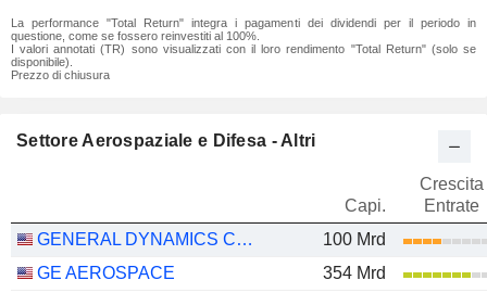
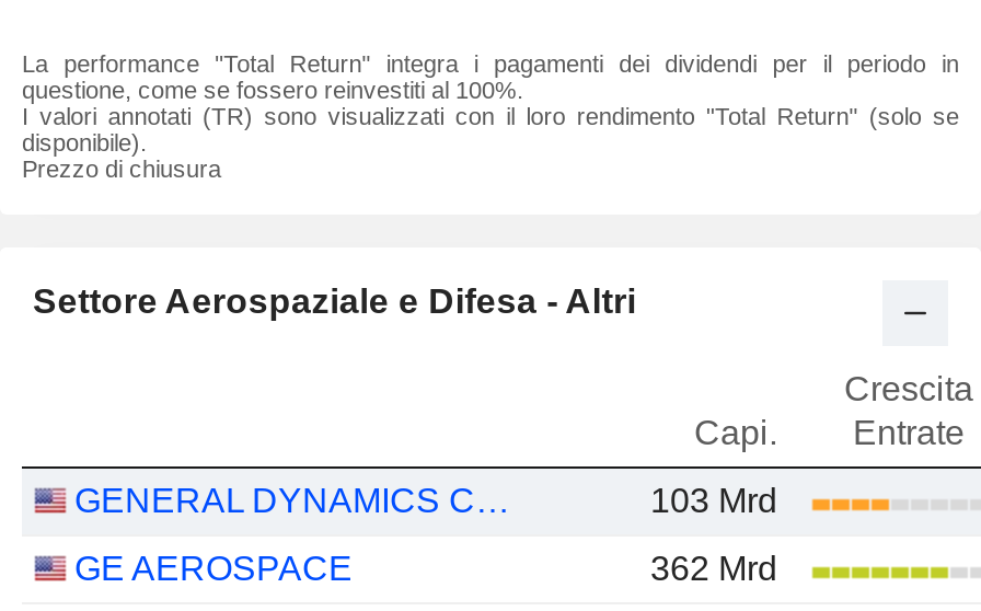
- 100 Mrd
+ 103 Mrd

- 354 Mrd
+ 362 Mrd
